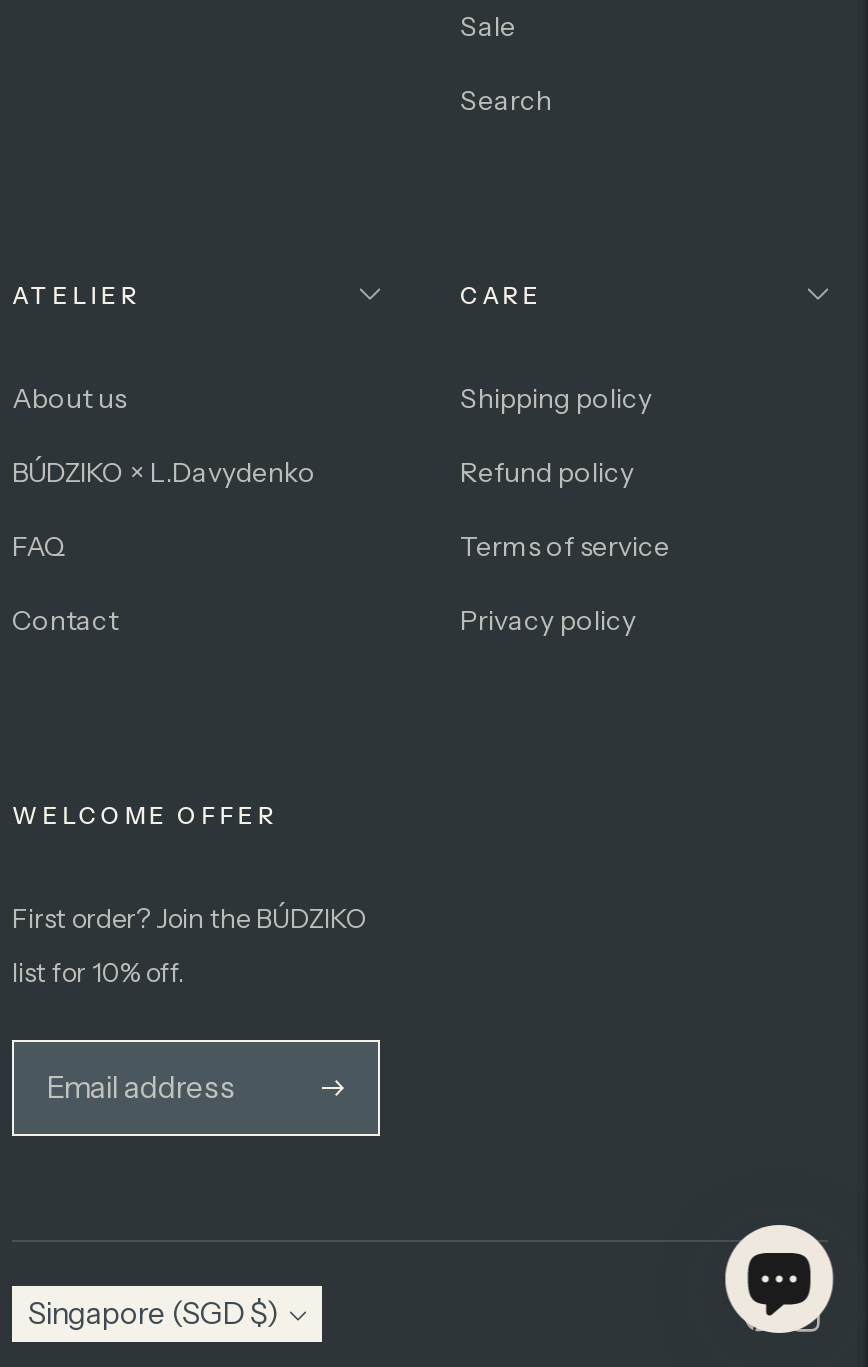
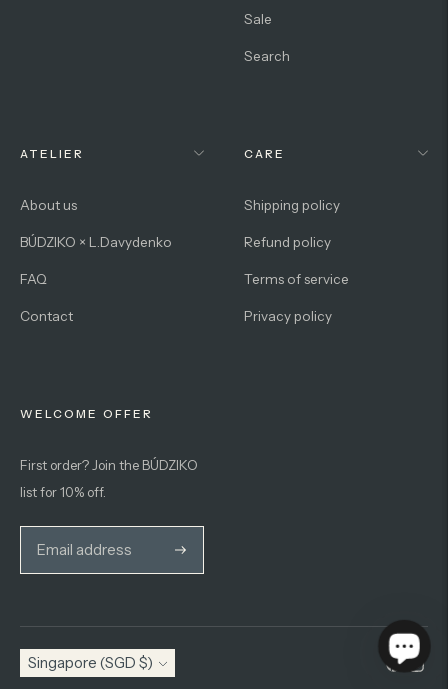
- [image]
+ [image]
